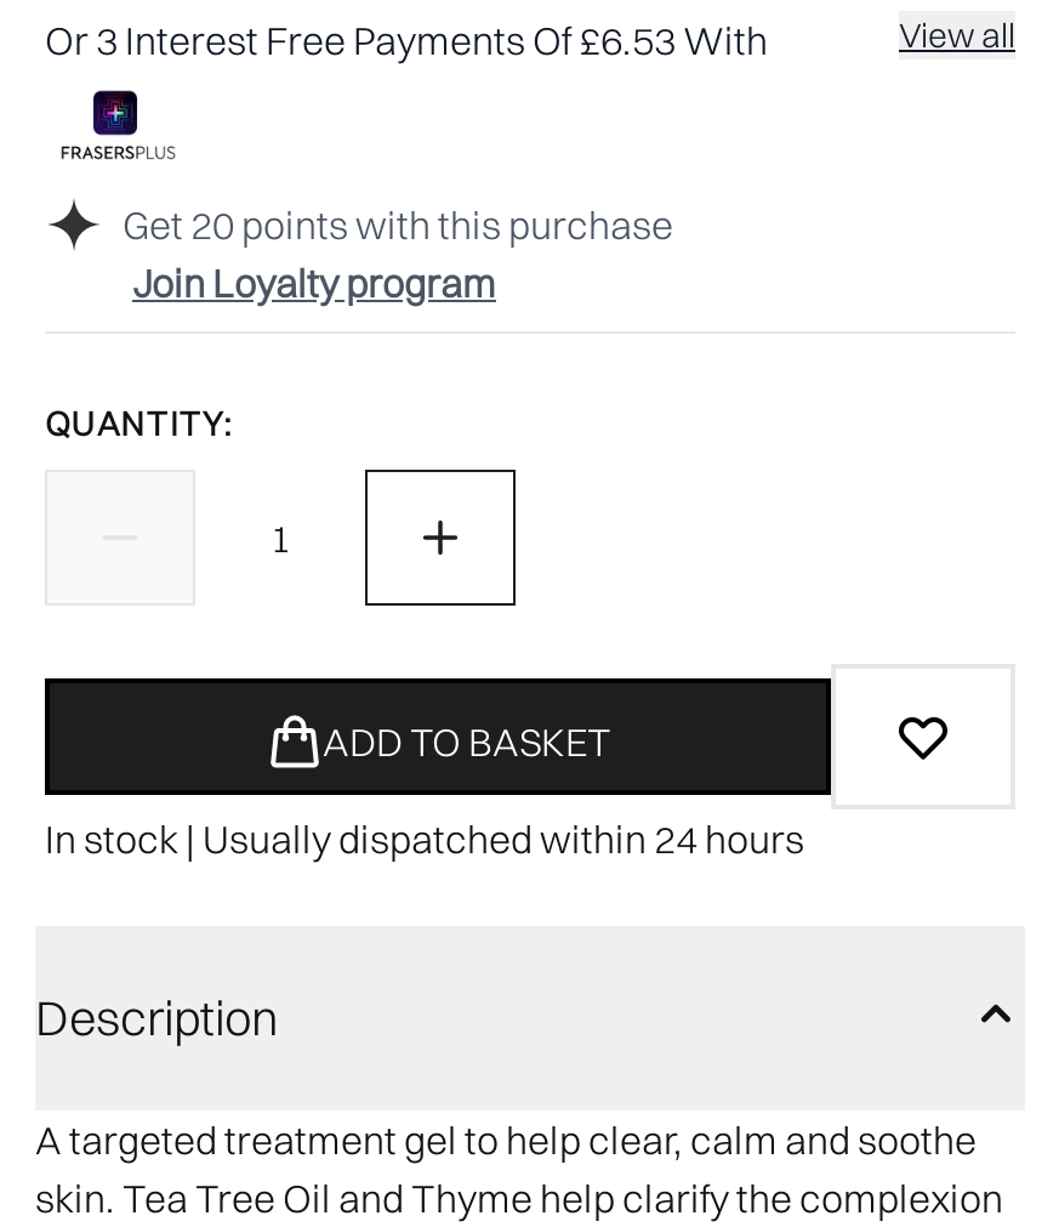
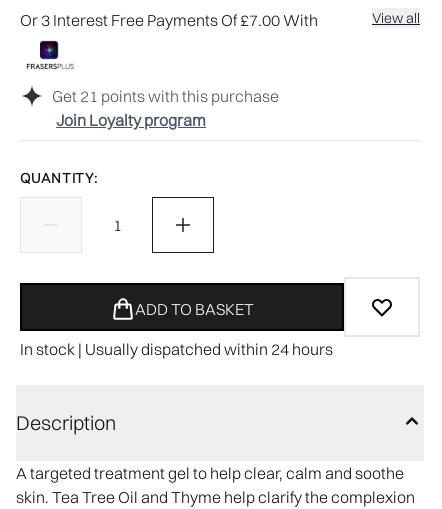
- Or 3 Interest Free Payments Of £6.53 With
+ Or 3 Interest Free Payments Of £7.00 With

- Get 20 points with this purchase
+ Get 21 points with this purchase
